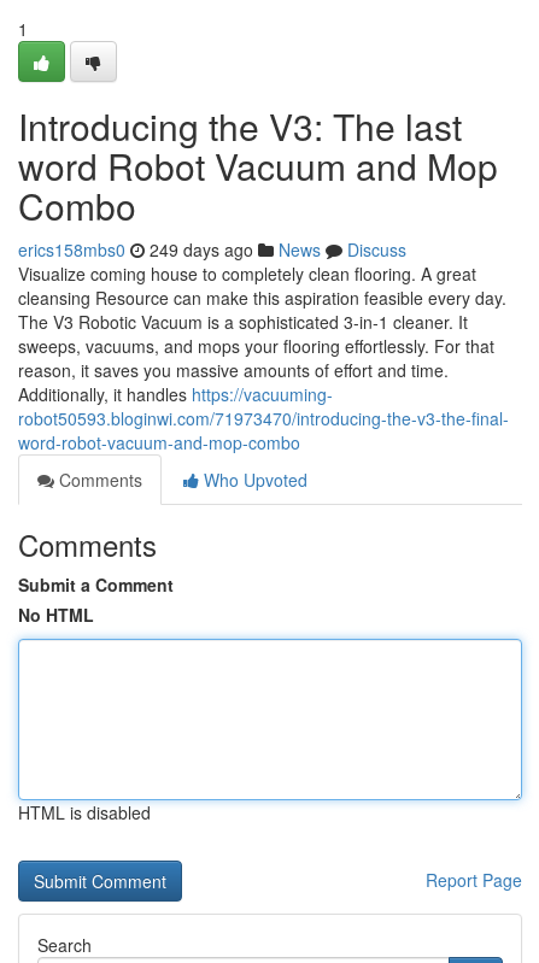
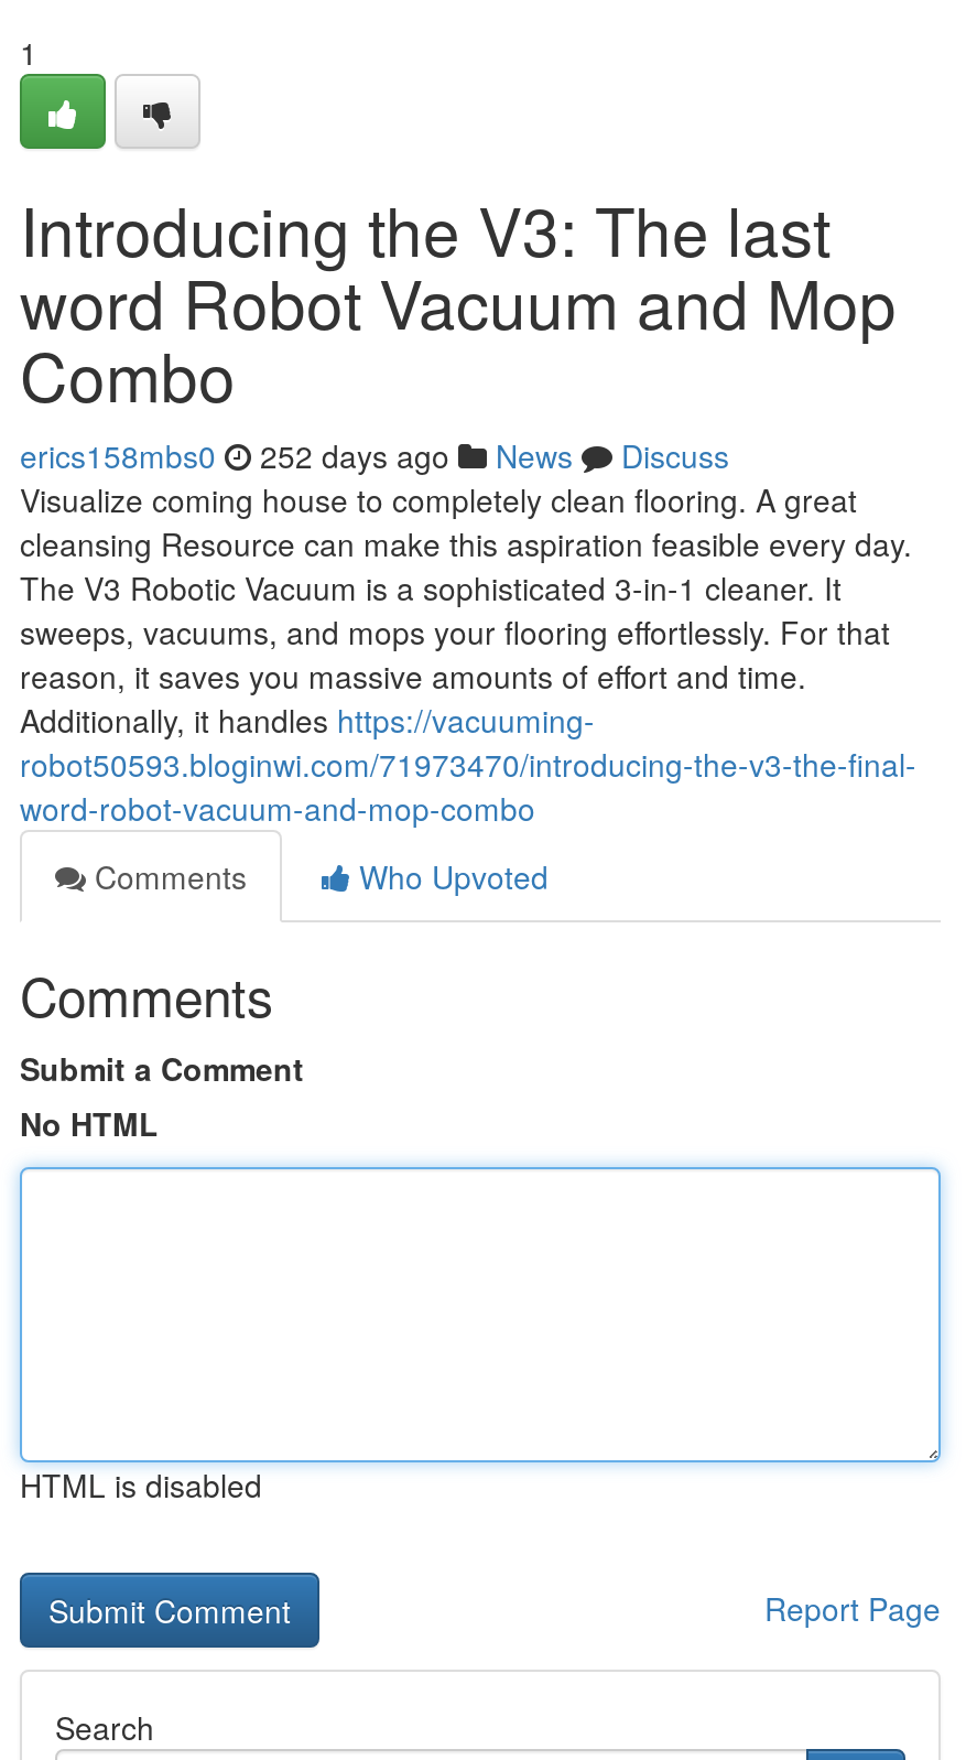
- erics158mbs0 249 days ago News Discuss
+ erics158mbs0 252 days ago News Discuss
